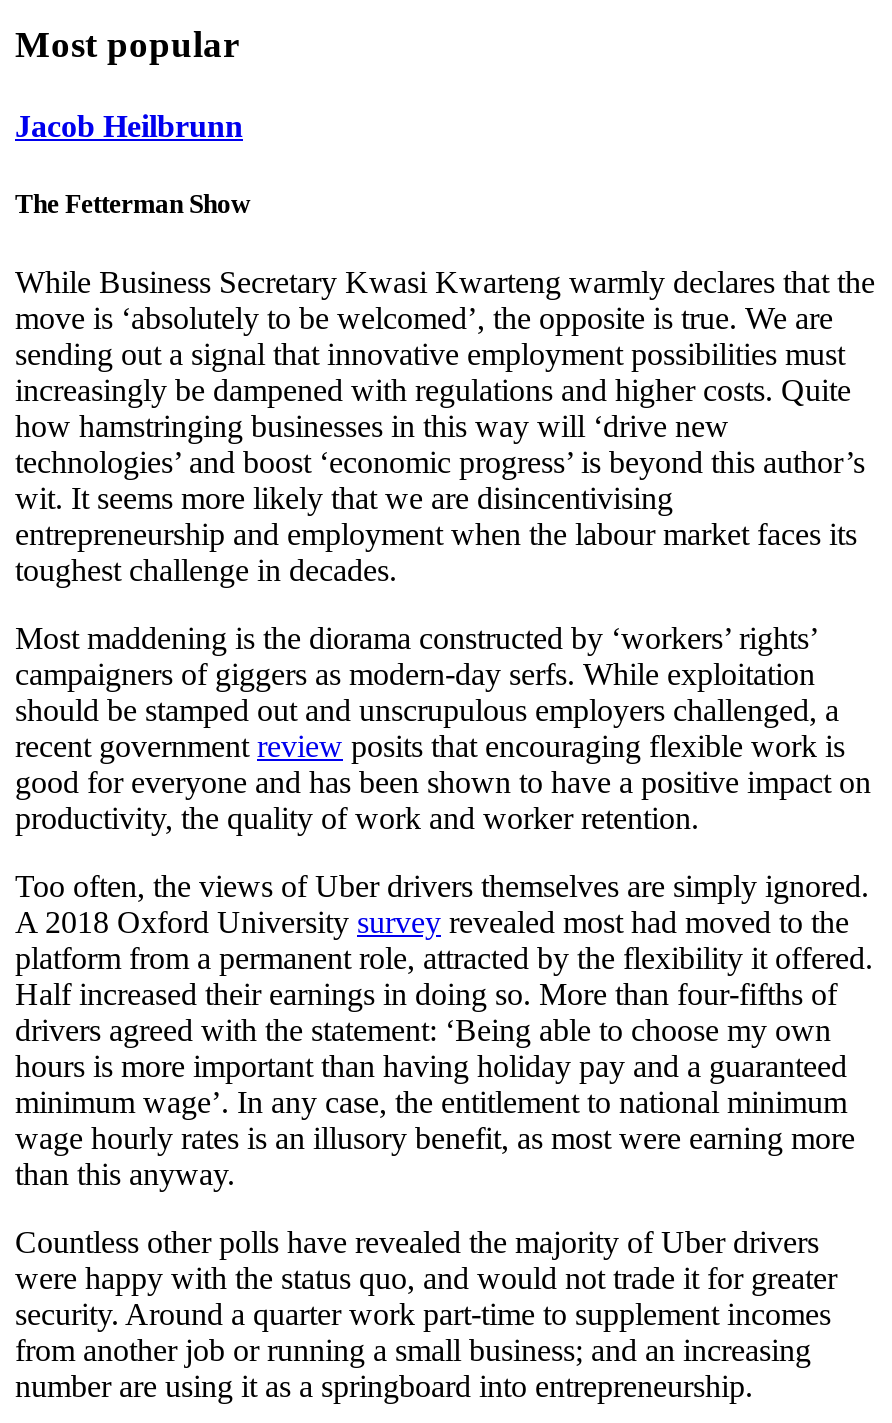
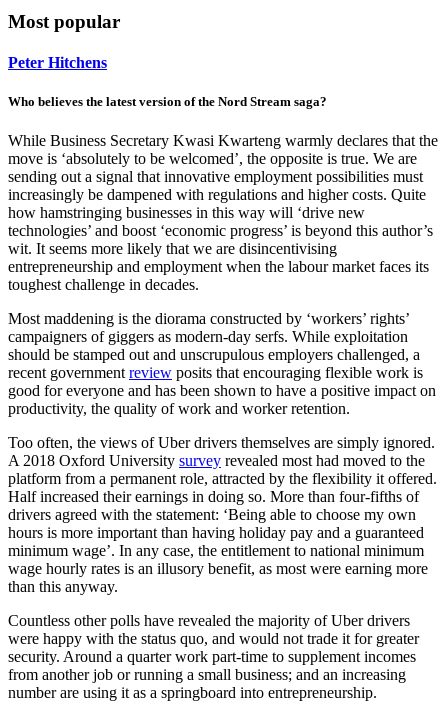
- Jacob Heilbrunn
+ Peter Hitchens

- The Fetterman Show
+ Who believes the latest version of the Nord Stream saga?
